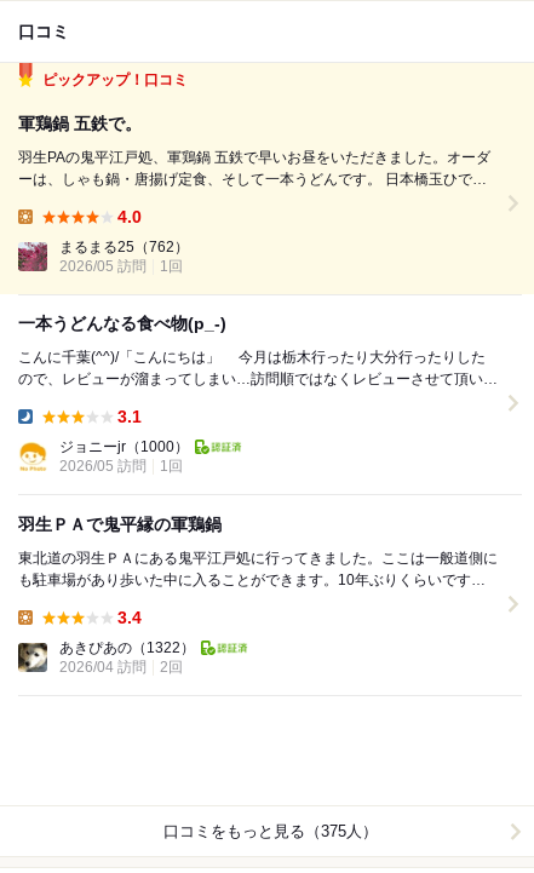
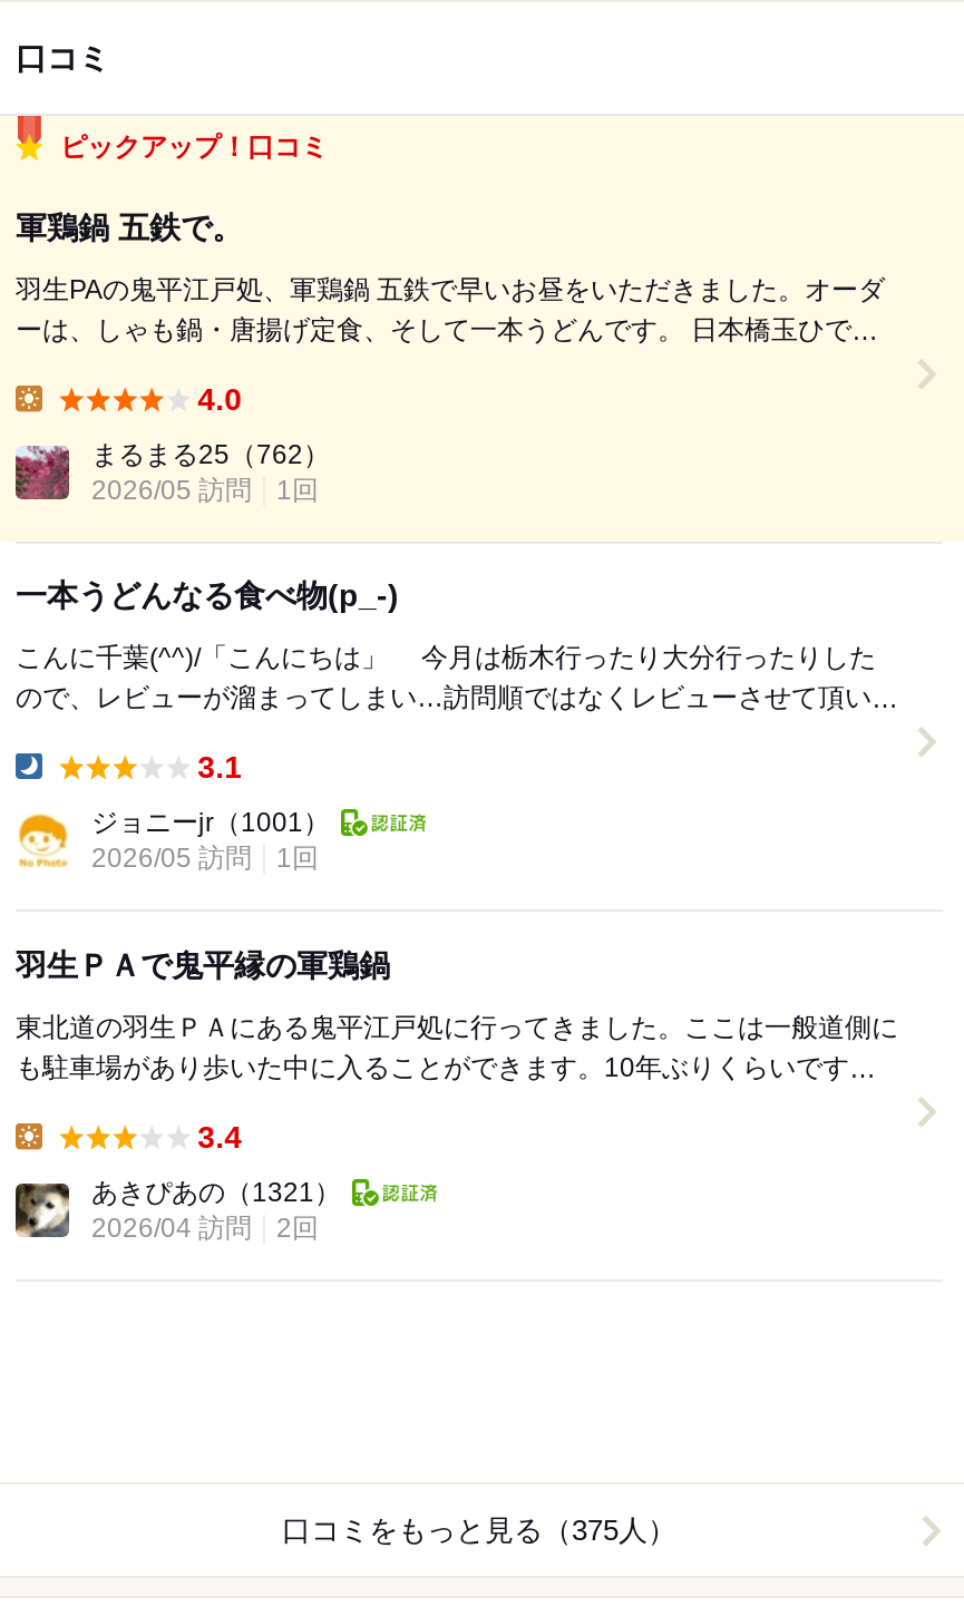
- ジョニーjr（1000）
+ ジョニーjr（1001）

- あきぴあの（1322）
+ あきぴあの（1321）
